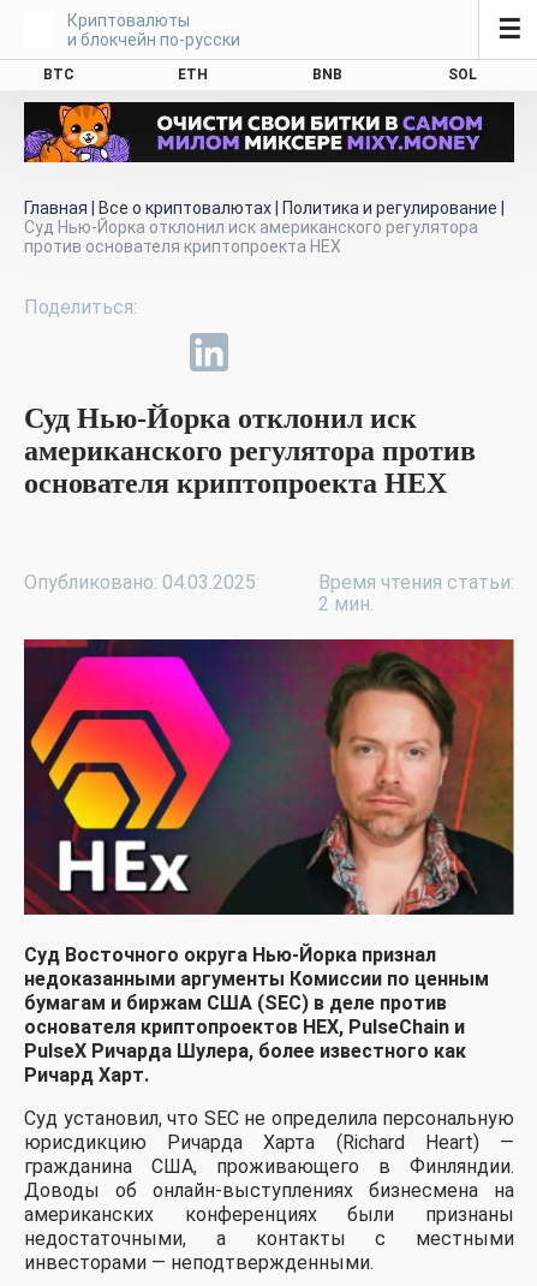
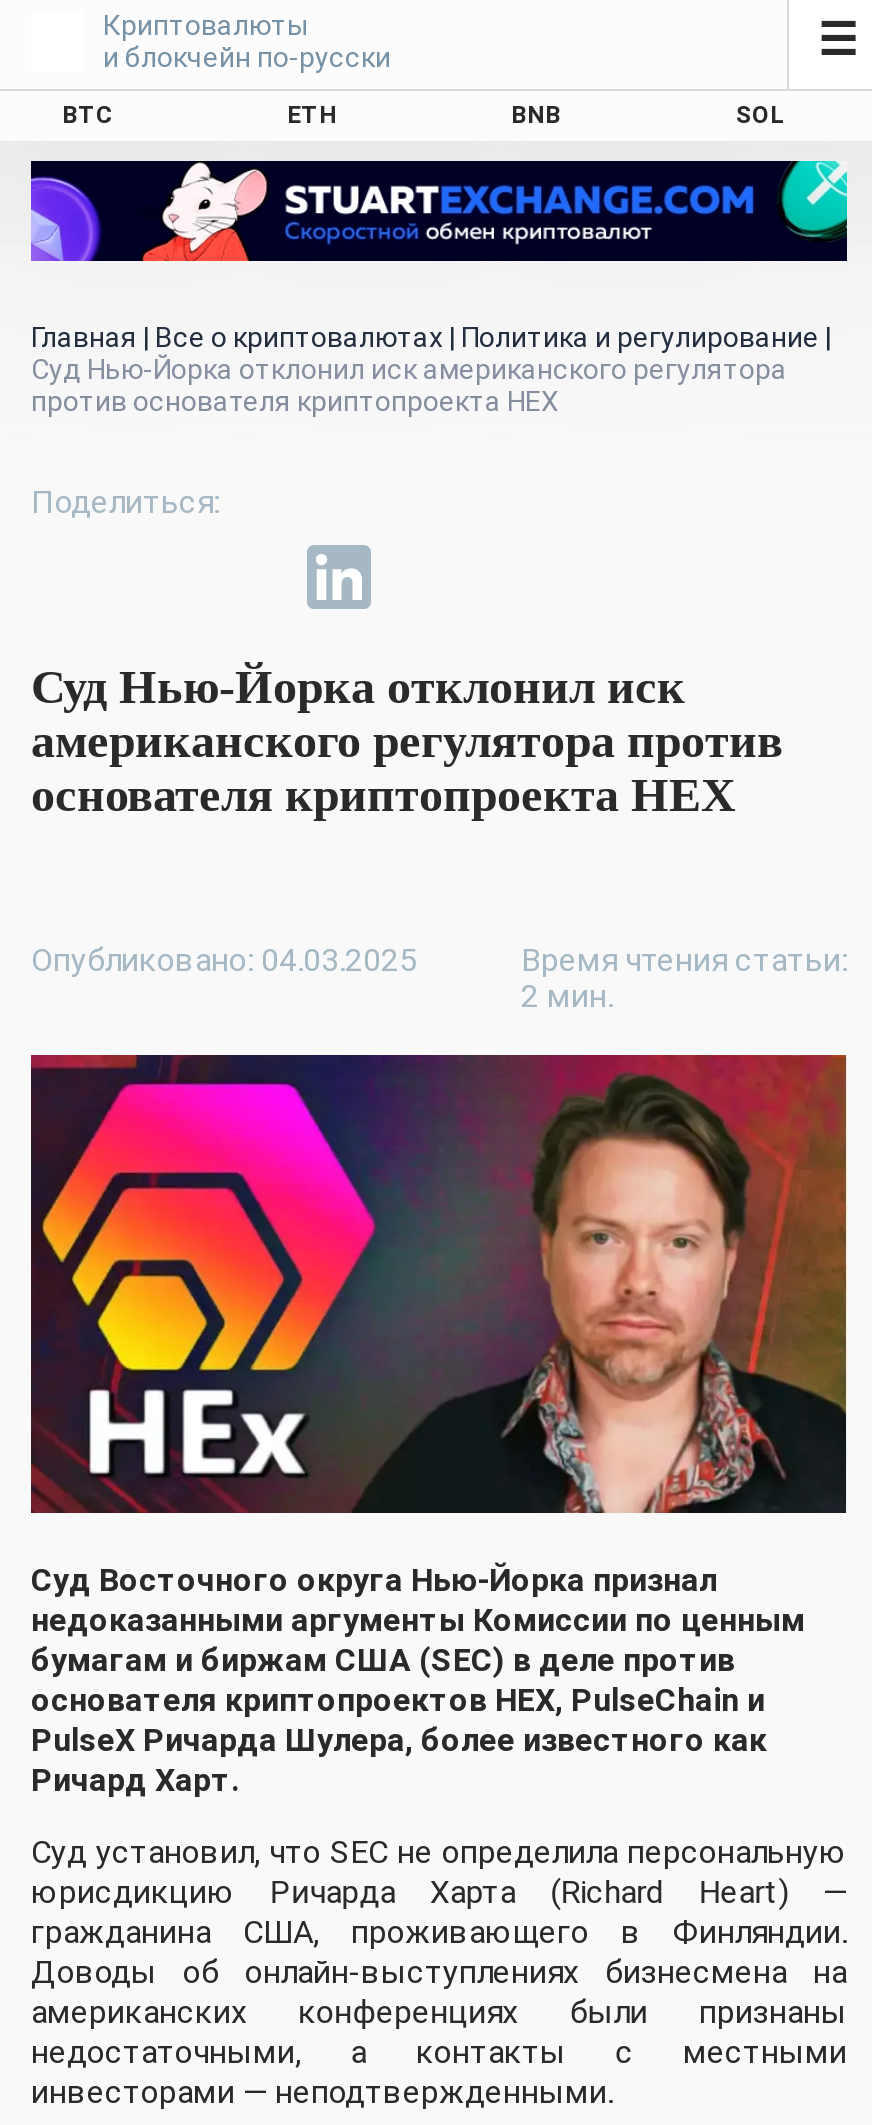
- [image]
+ [image]
